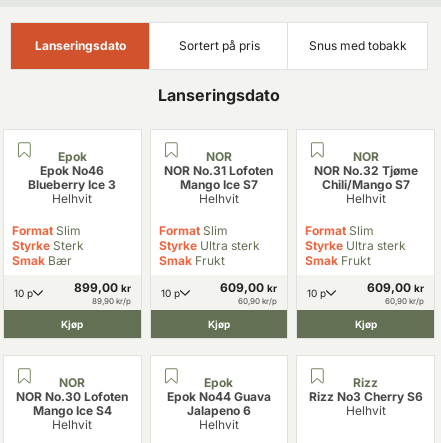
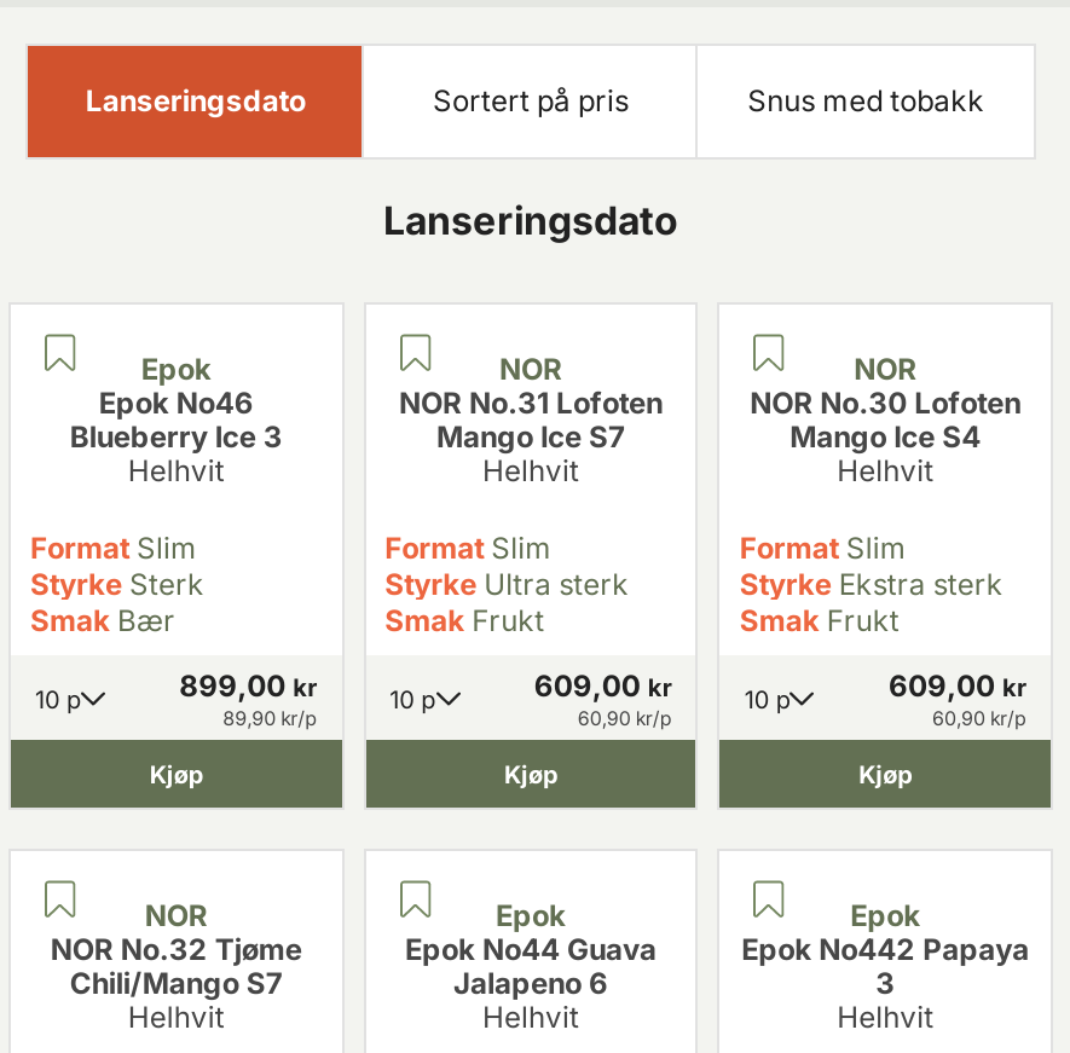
moved down: NOR No.32 Tjøme | Chili/Mango S7

- Styrke Ultra sterk
+ Styrke Ekstra sterk

- Rizz
- Rizz No3 Cherry S6
+ Epok
+ Epok No442 Papaya
+ 3

moved up: NOR No.30 Lofoten | Mango Ice S4
